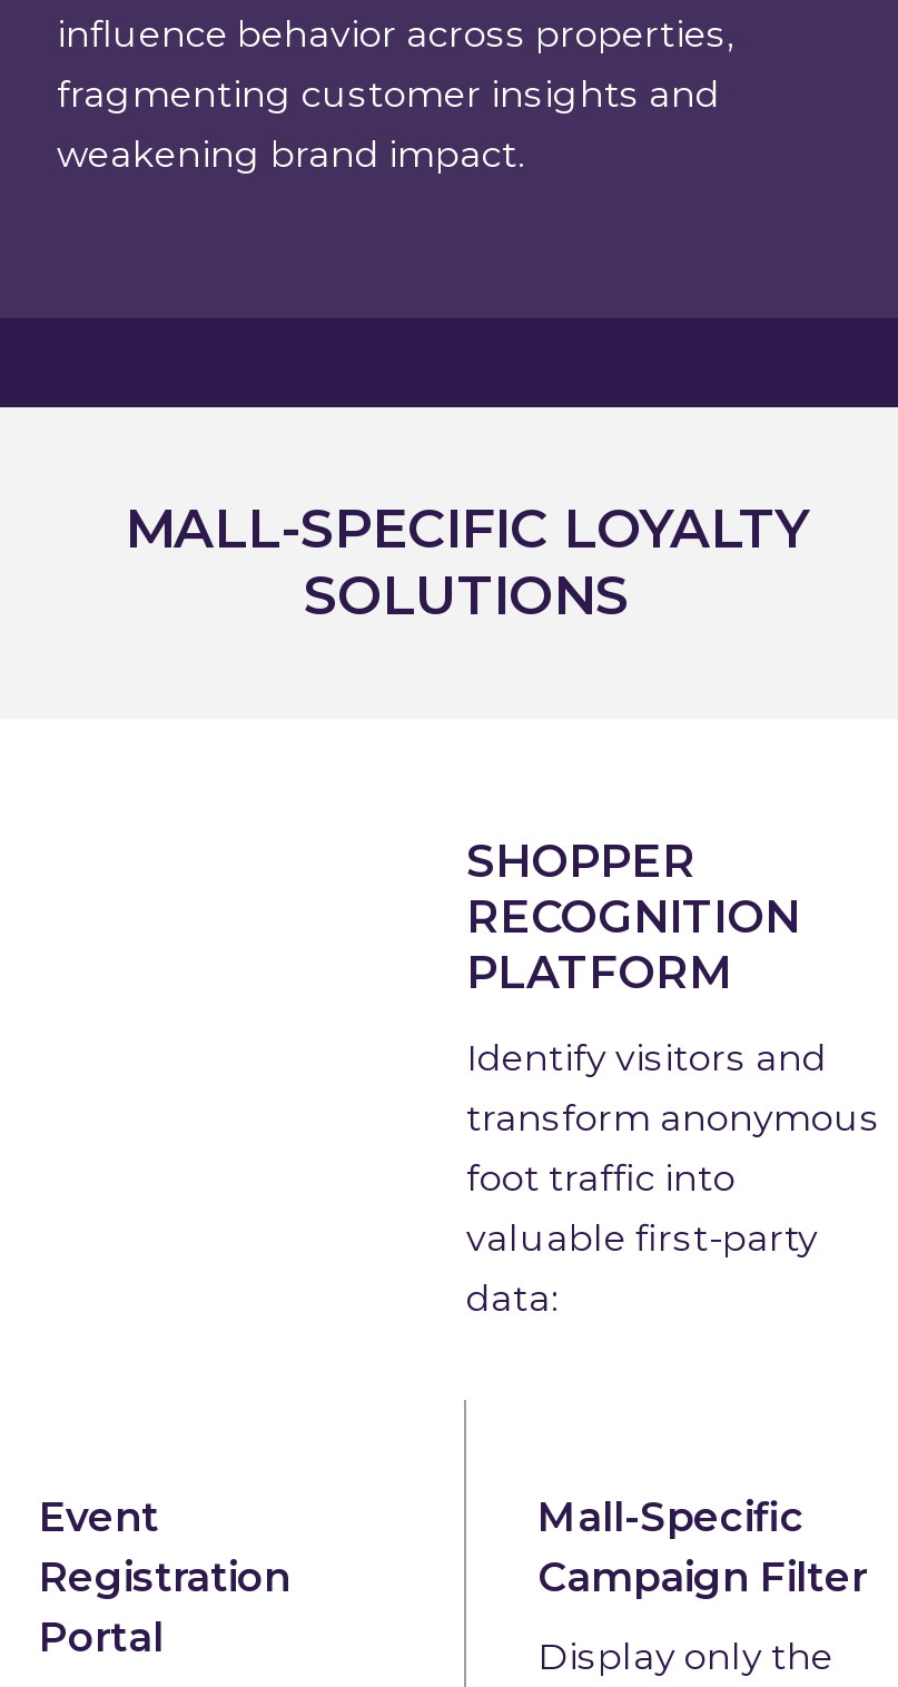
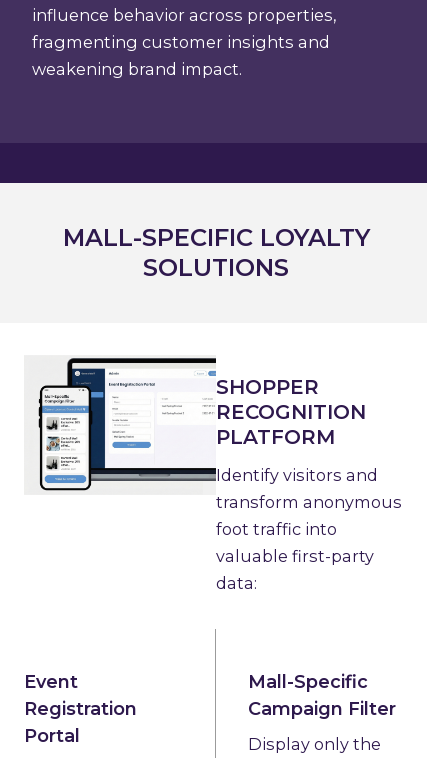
+ [image]
